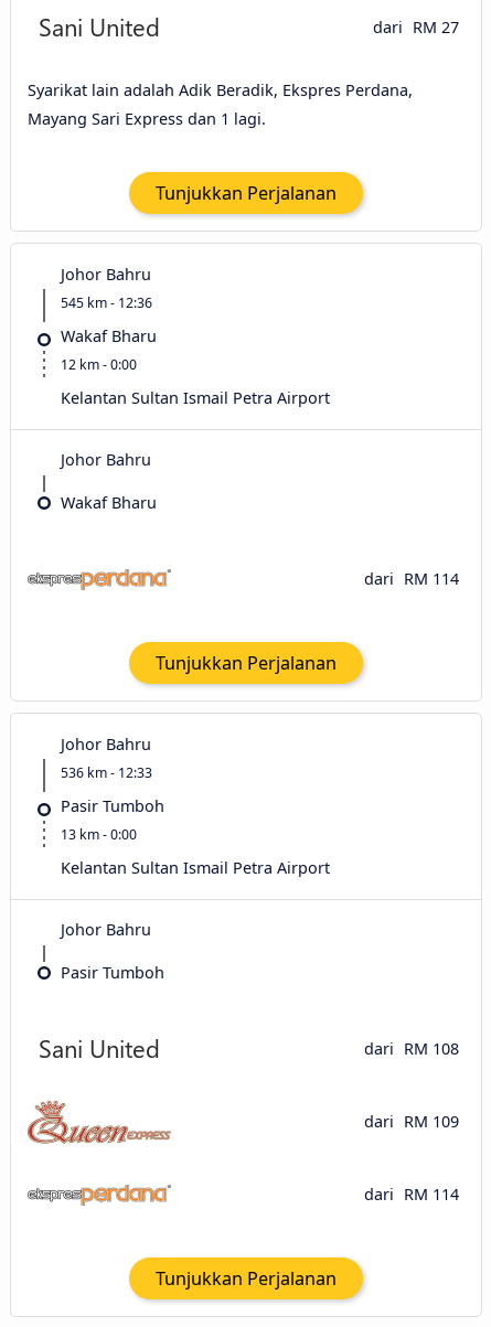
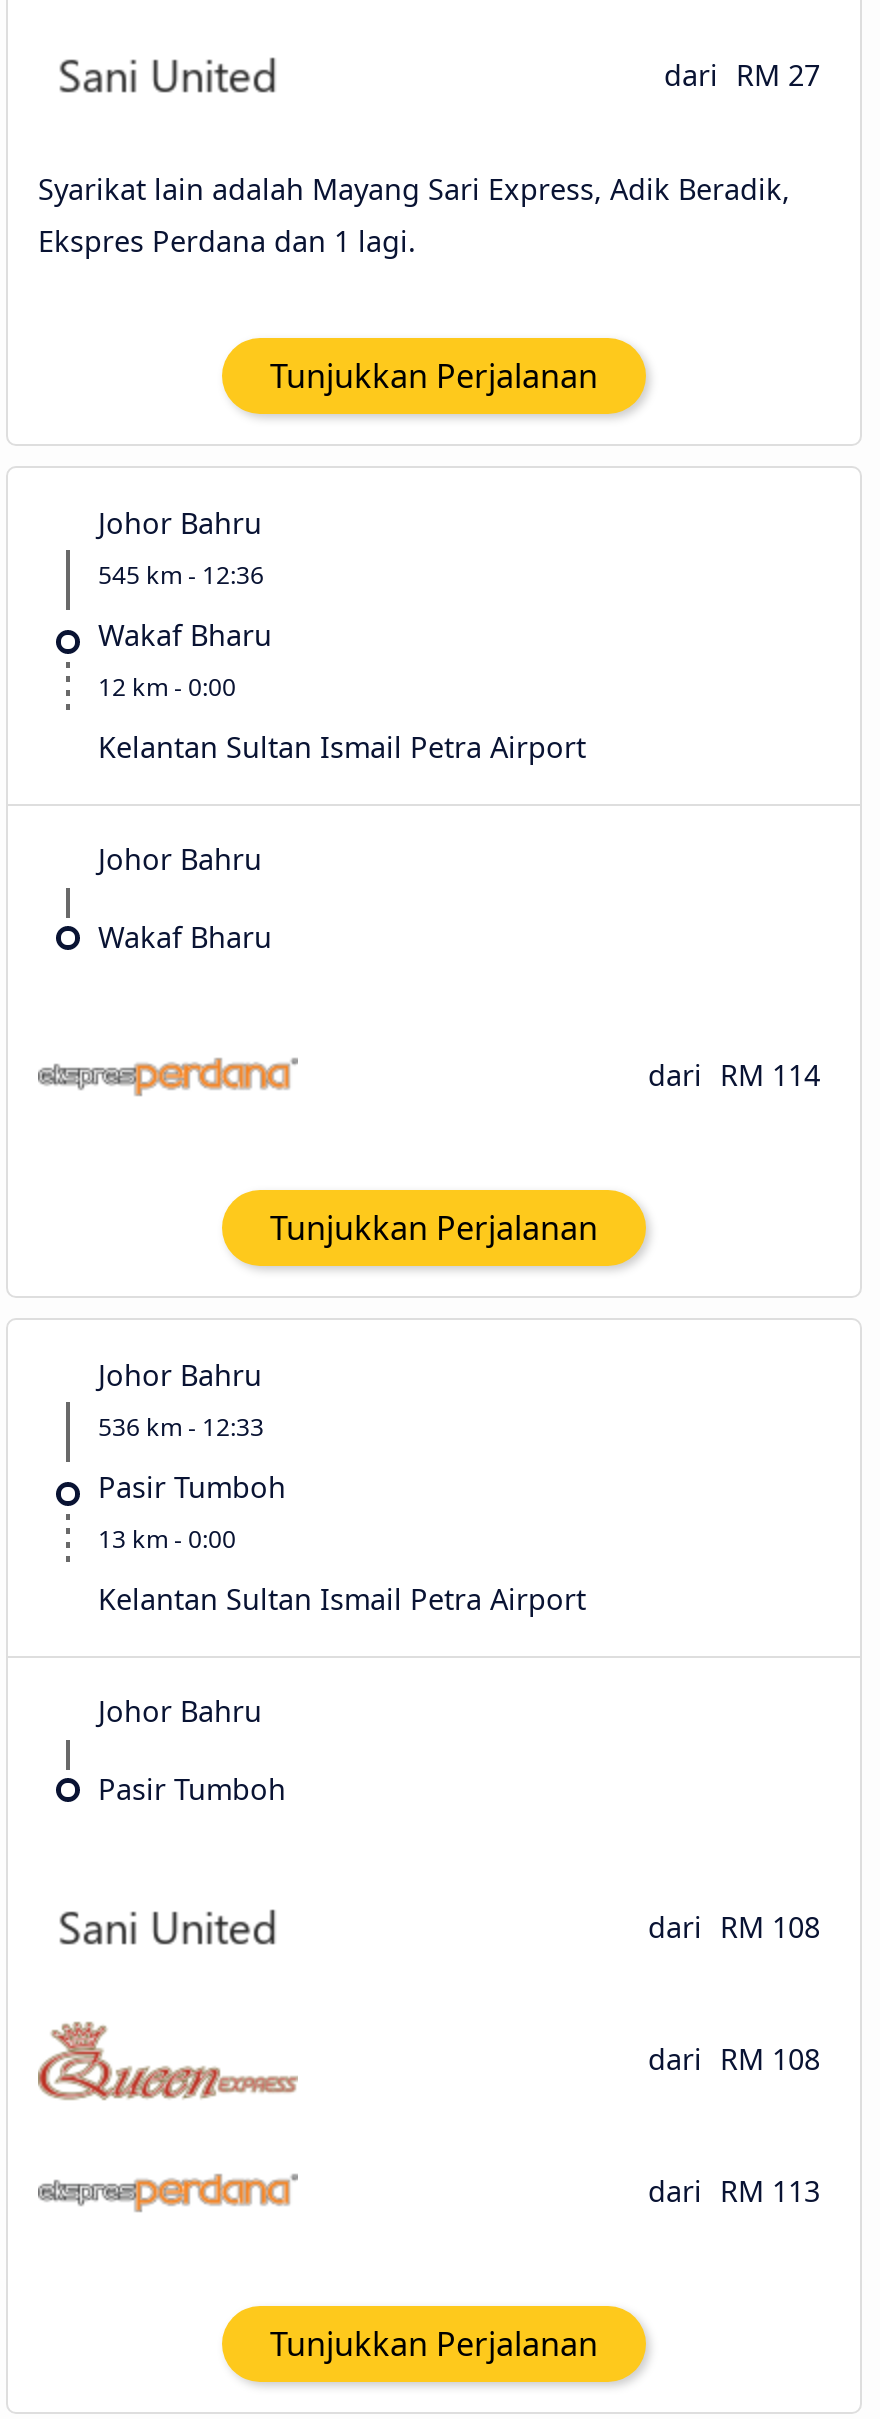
- Syarikat lain adalah Adik Beradik, Ekspres Perdana,
- Mayang Sari Express dan 1 lagi.
+ Syarikat lain adalah Mayang Sari Express, Adik Beradik,
+ Ekspres Perdana dan 1 lagi.

- dari RM 109
+ dari RM 108

- dari RM 114
+ dari RM 113
